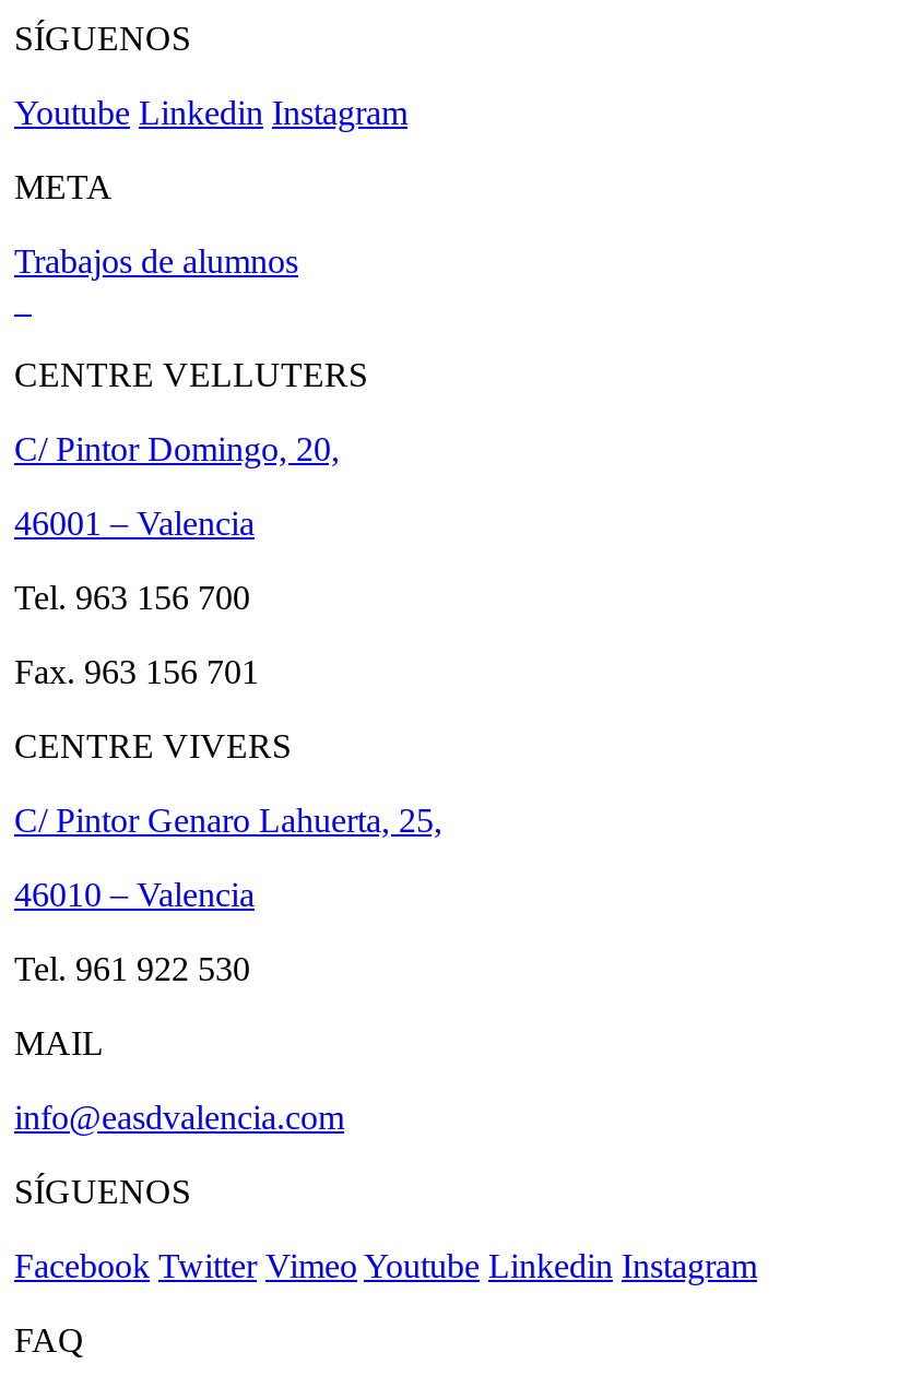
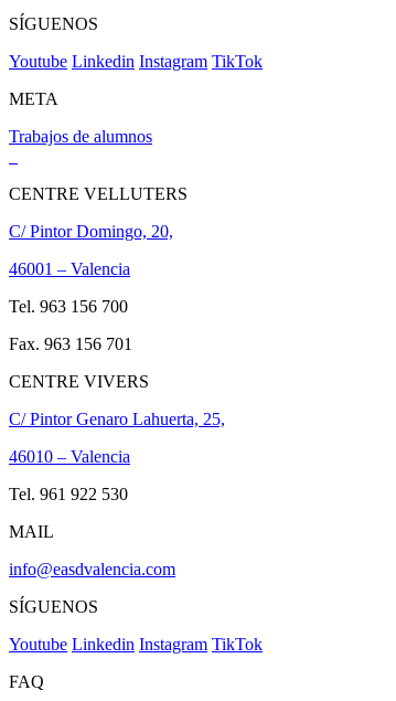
- Youtube Linkedin Instagram
+ Youtube Linkedin Instagram TikTok

- Facebook Twitter Vimeo Youtube Linkedin Instagram
+ Youtube Linkedin Instagram TikTok
